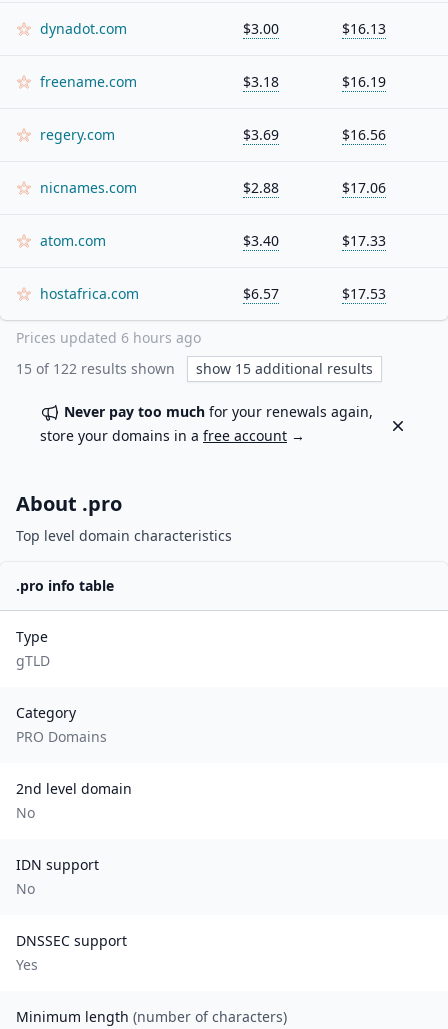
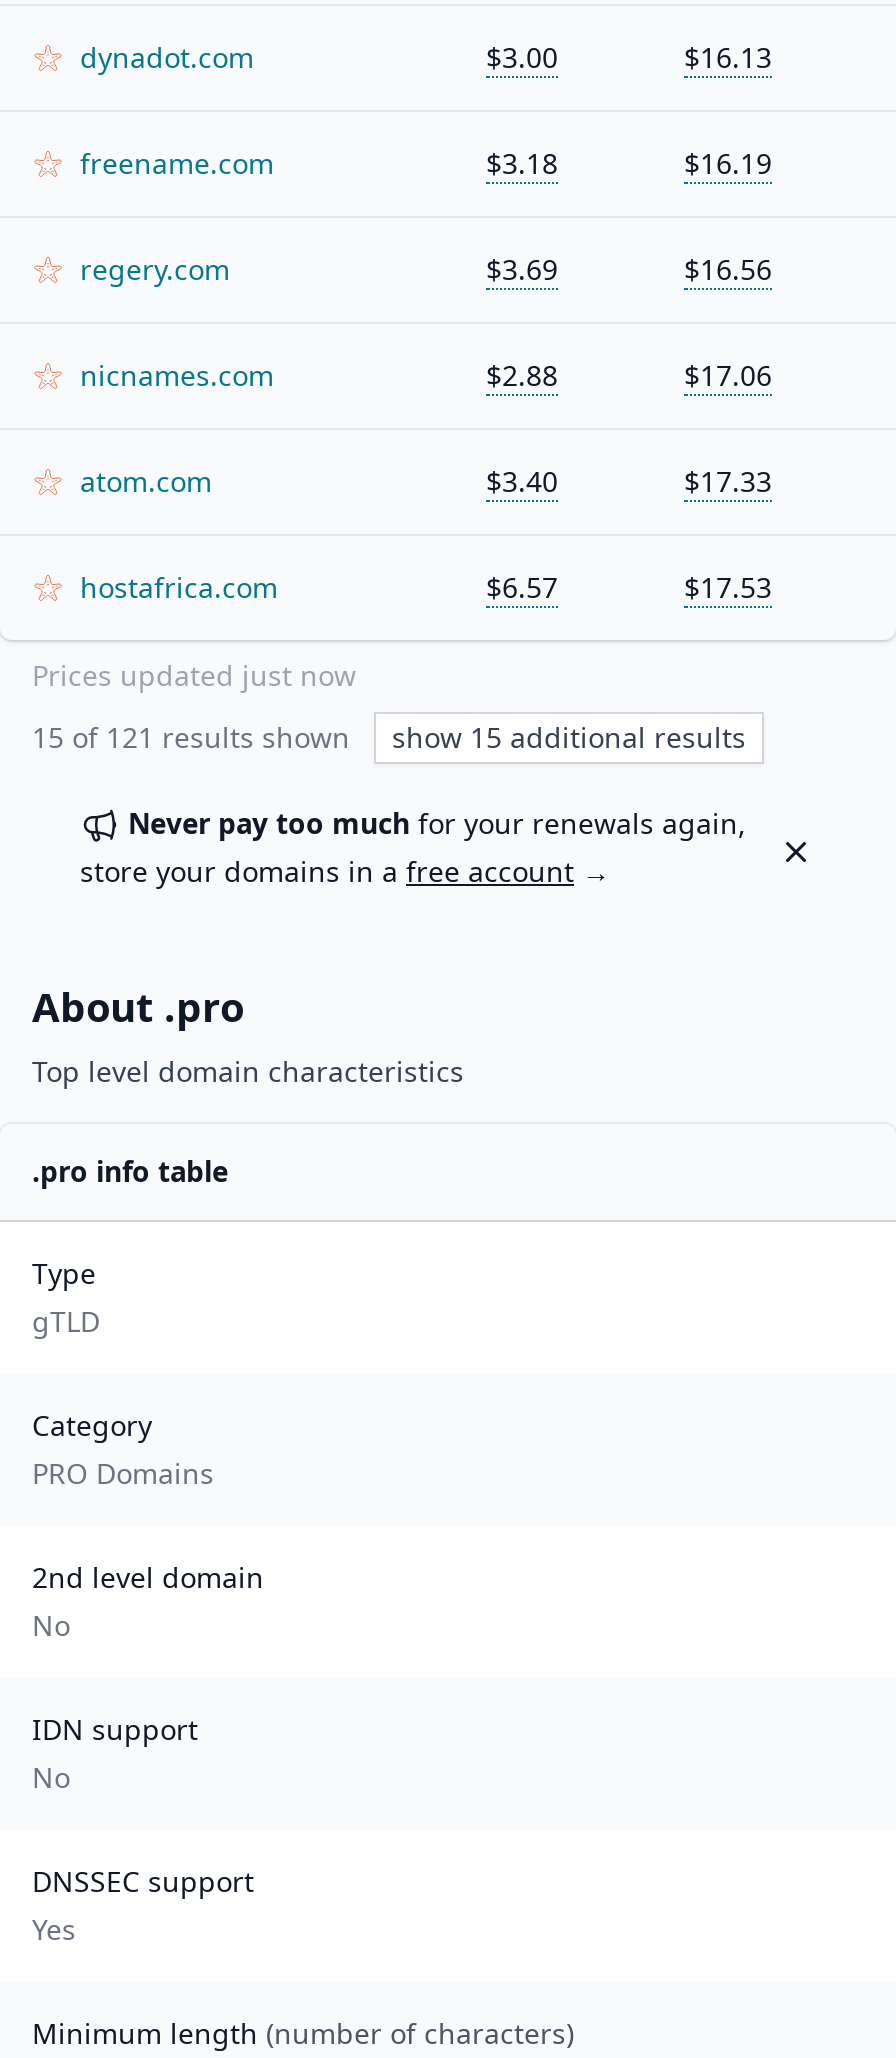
- Prices updated 6 hours ago
+ Prices updated just now

- 15 of 122 results shown
+ 15 of 121 results shown
